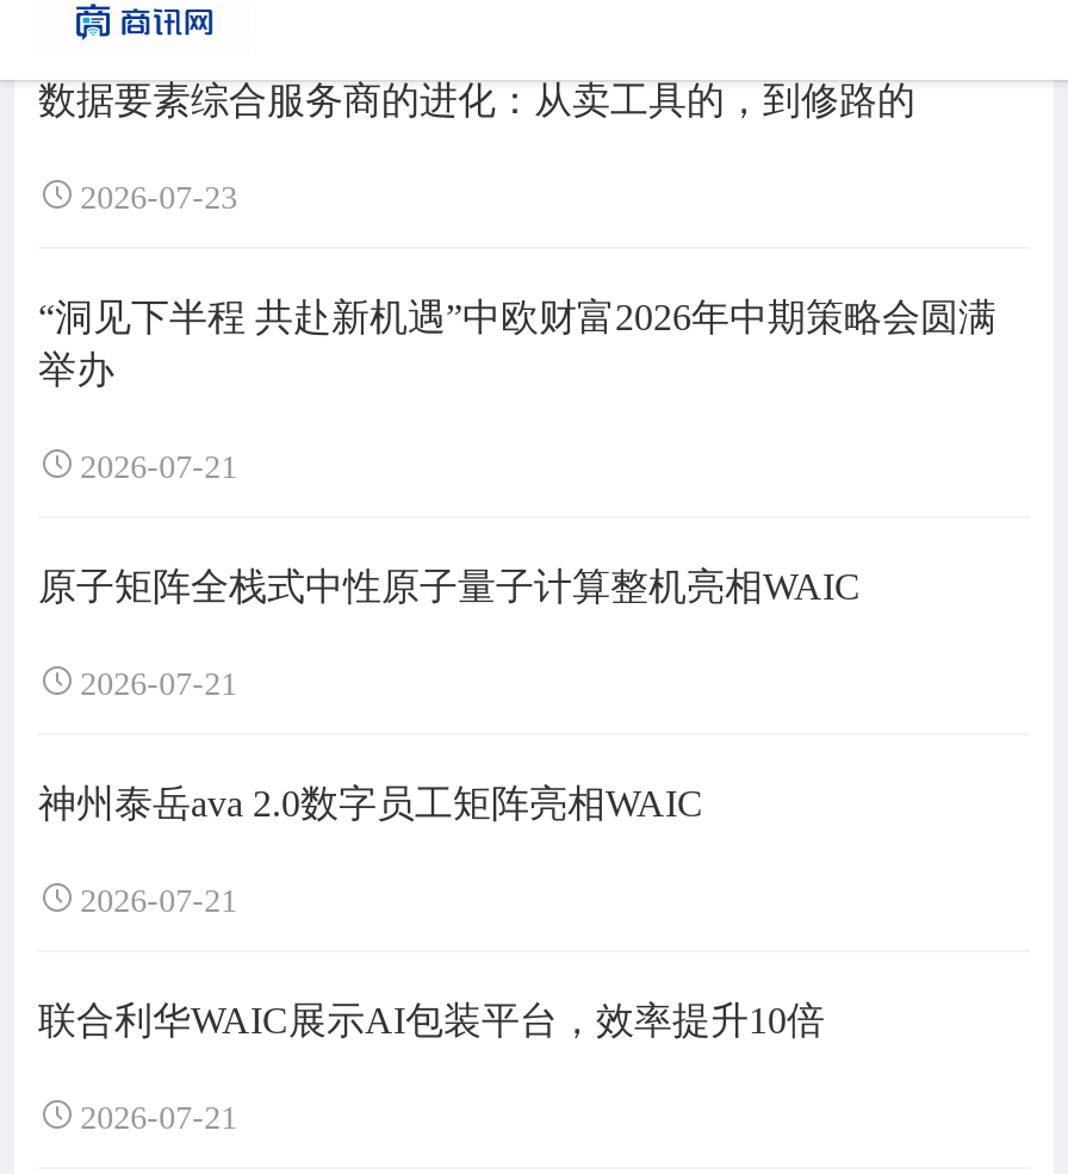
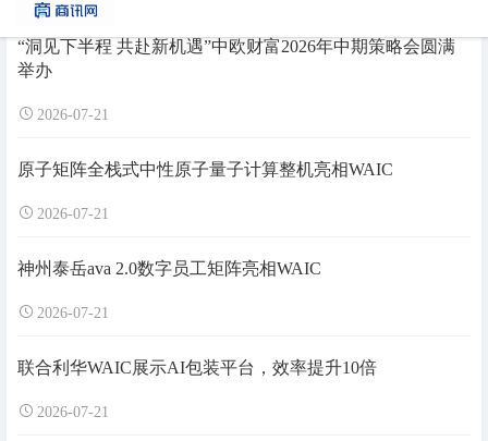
- 数据要素综合服务商的进化：从卖工具的，到修路的
- 2026-07-23
